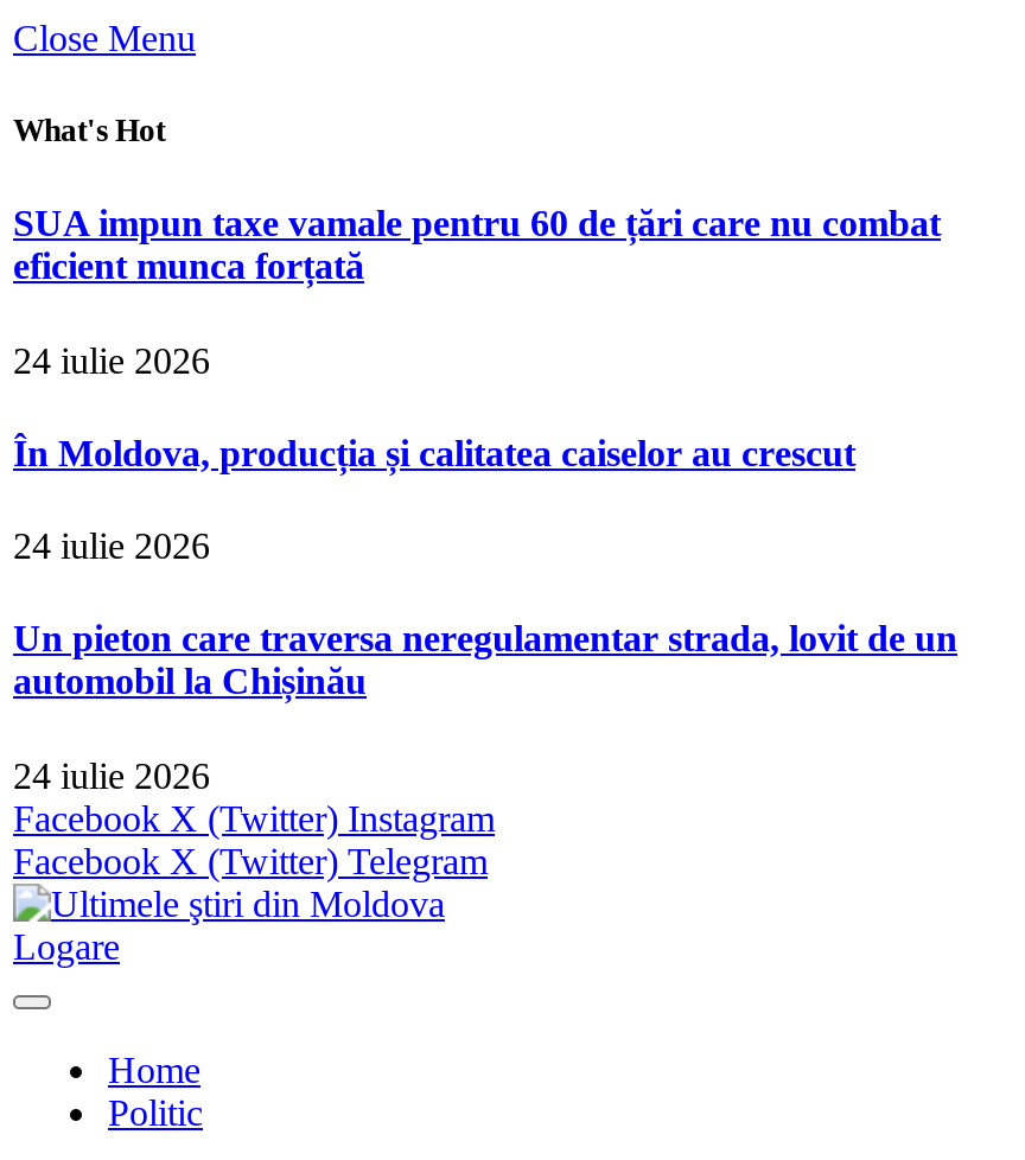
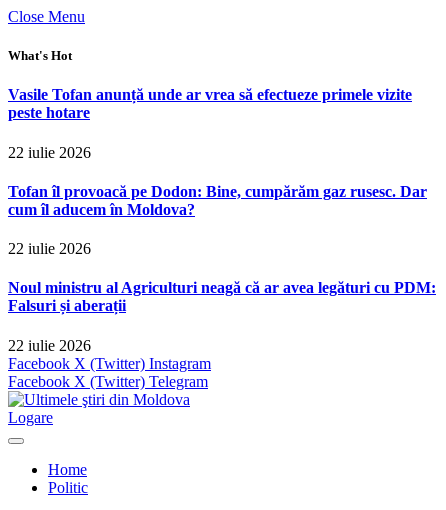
- SUA impun taxe vamale pentru 60 de țări care nu combat
- eficient munca forțată
+ Vasile Tofan anunță unde ar vrea să efectueze primele vizite
+ peste hotare

- 24 iulie 2026
+ 22 iulie 2026

- În Moldova, producția și calitatea caiselor au crescut
+ Tofan îl provoacă pe Dodon: Bine, cumpărăm gaz rusesc. Dar
+ cum îl aducem în Moldova?

- 24 iulie 2026
+ 22 iulie 2026

- Un pieton care traversa neregulamentar strada, lovit de un
- automobil la Chișinău
+ Noul ministru al Agriculturi neagă că ar avea legături cu PDM:
+ Falsuri și aberații

- 24 iulie 2026
+ 22 iulie 2026
